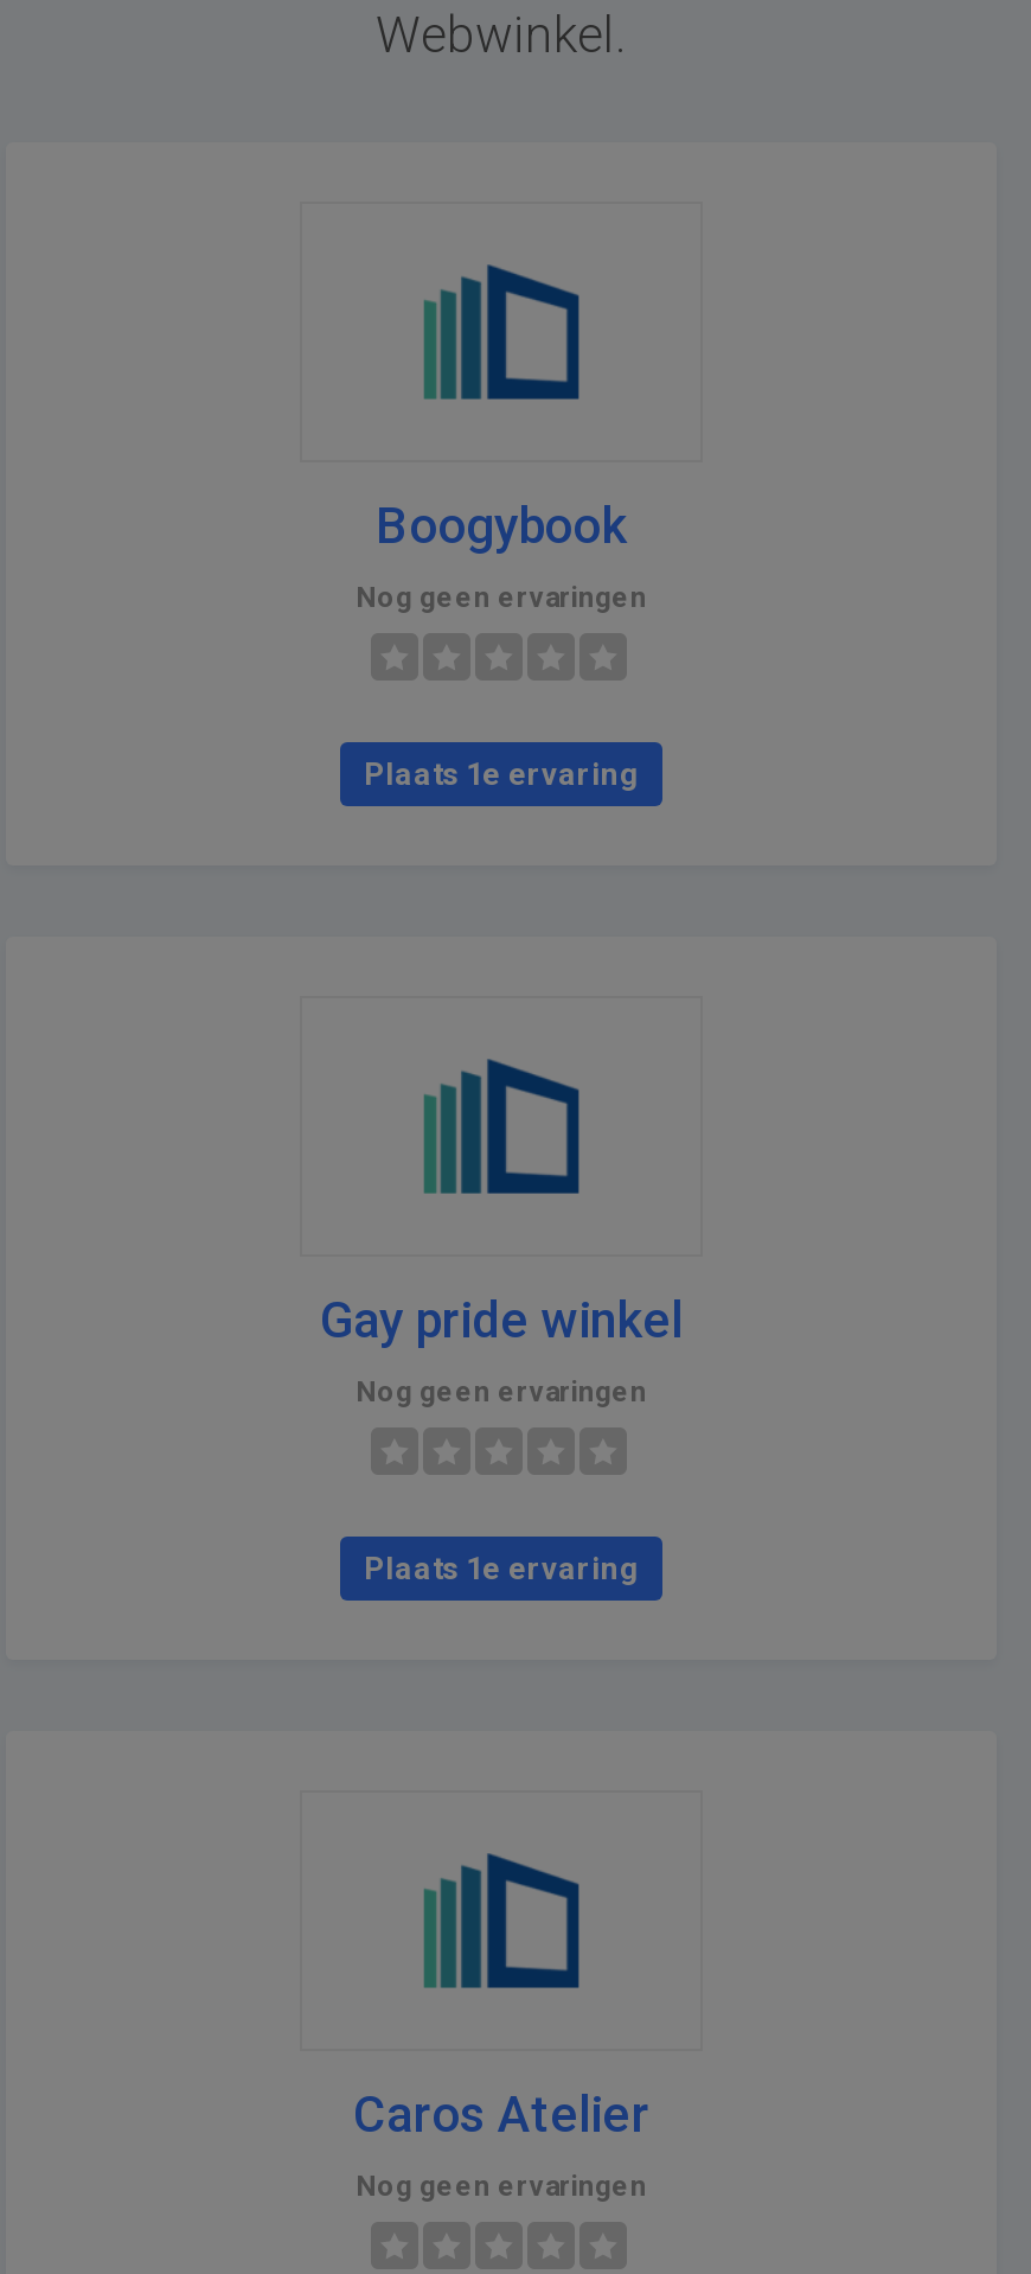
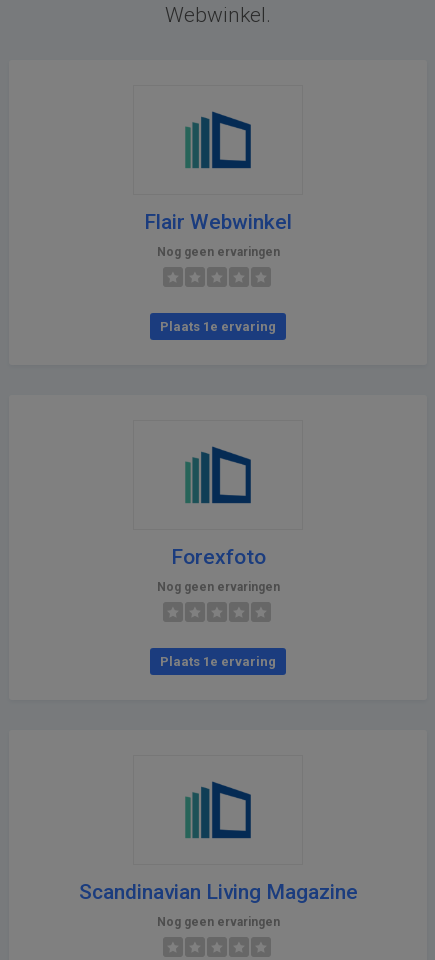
- Boogybook
+ Flair Webwinkel

- Gay pride winkel
+ Forexfoto

- Caros Atelier
+ Scandinavian Living Magazine
